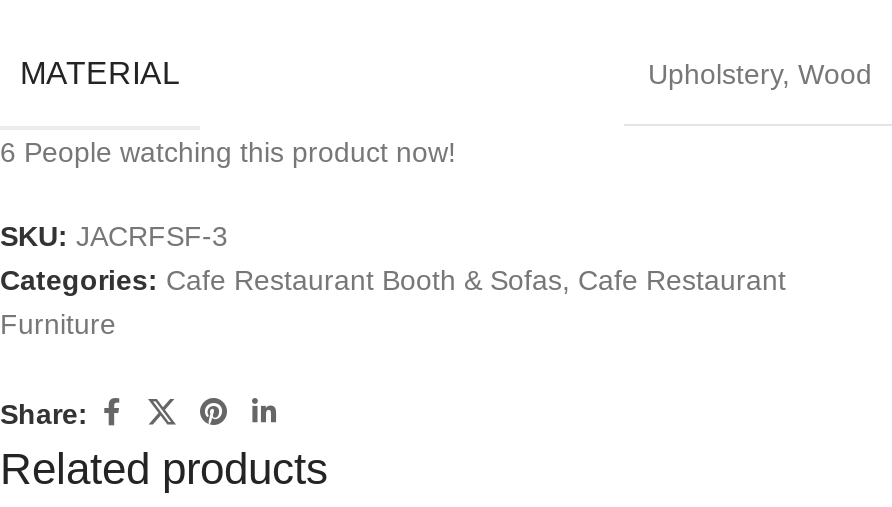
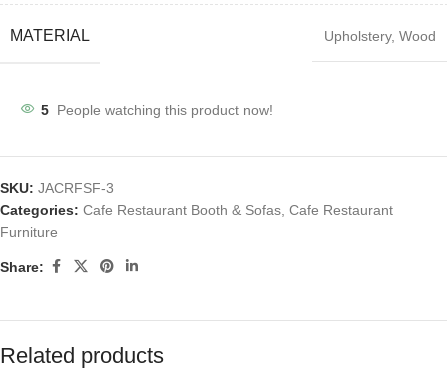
- 6 People watching this product now!
+ 5 People watching this product now!
